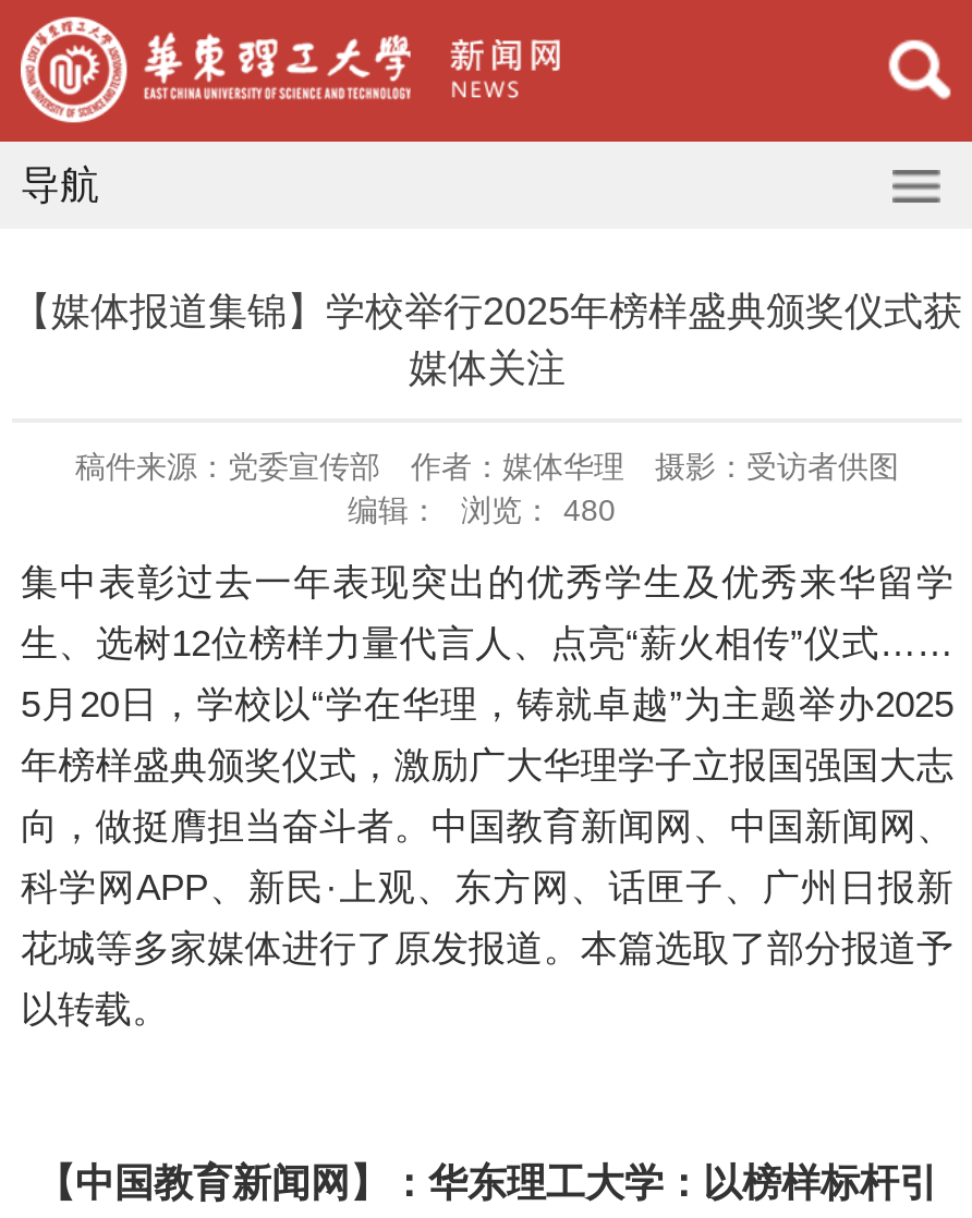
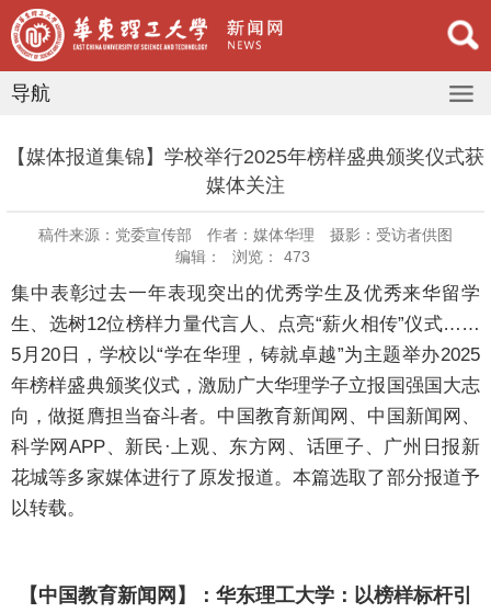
- 编辑： 浏览： 480
+ 编辑： 浏览： 473
